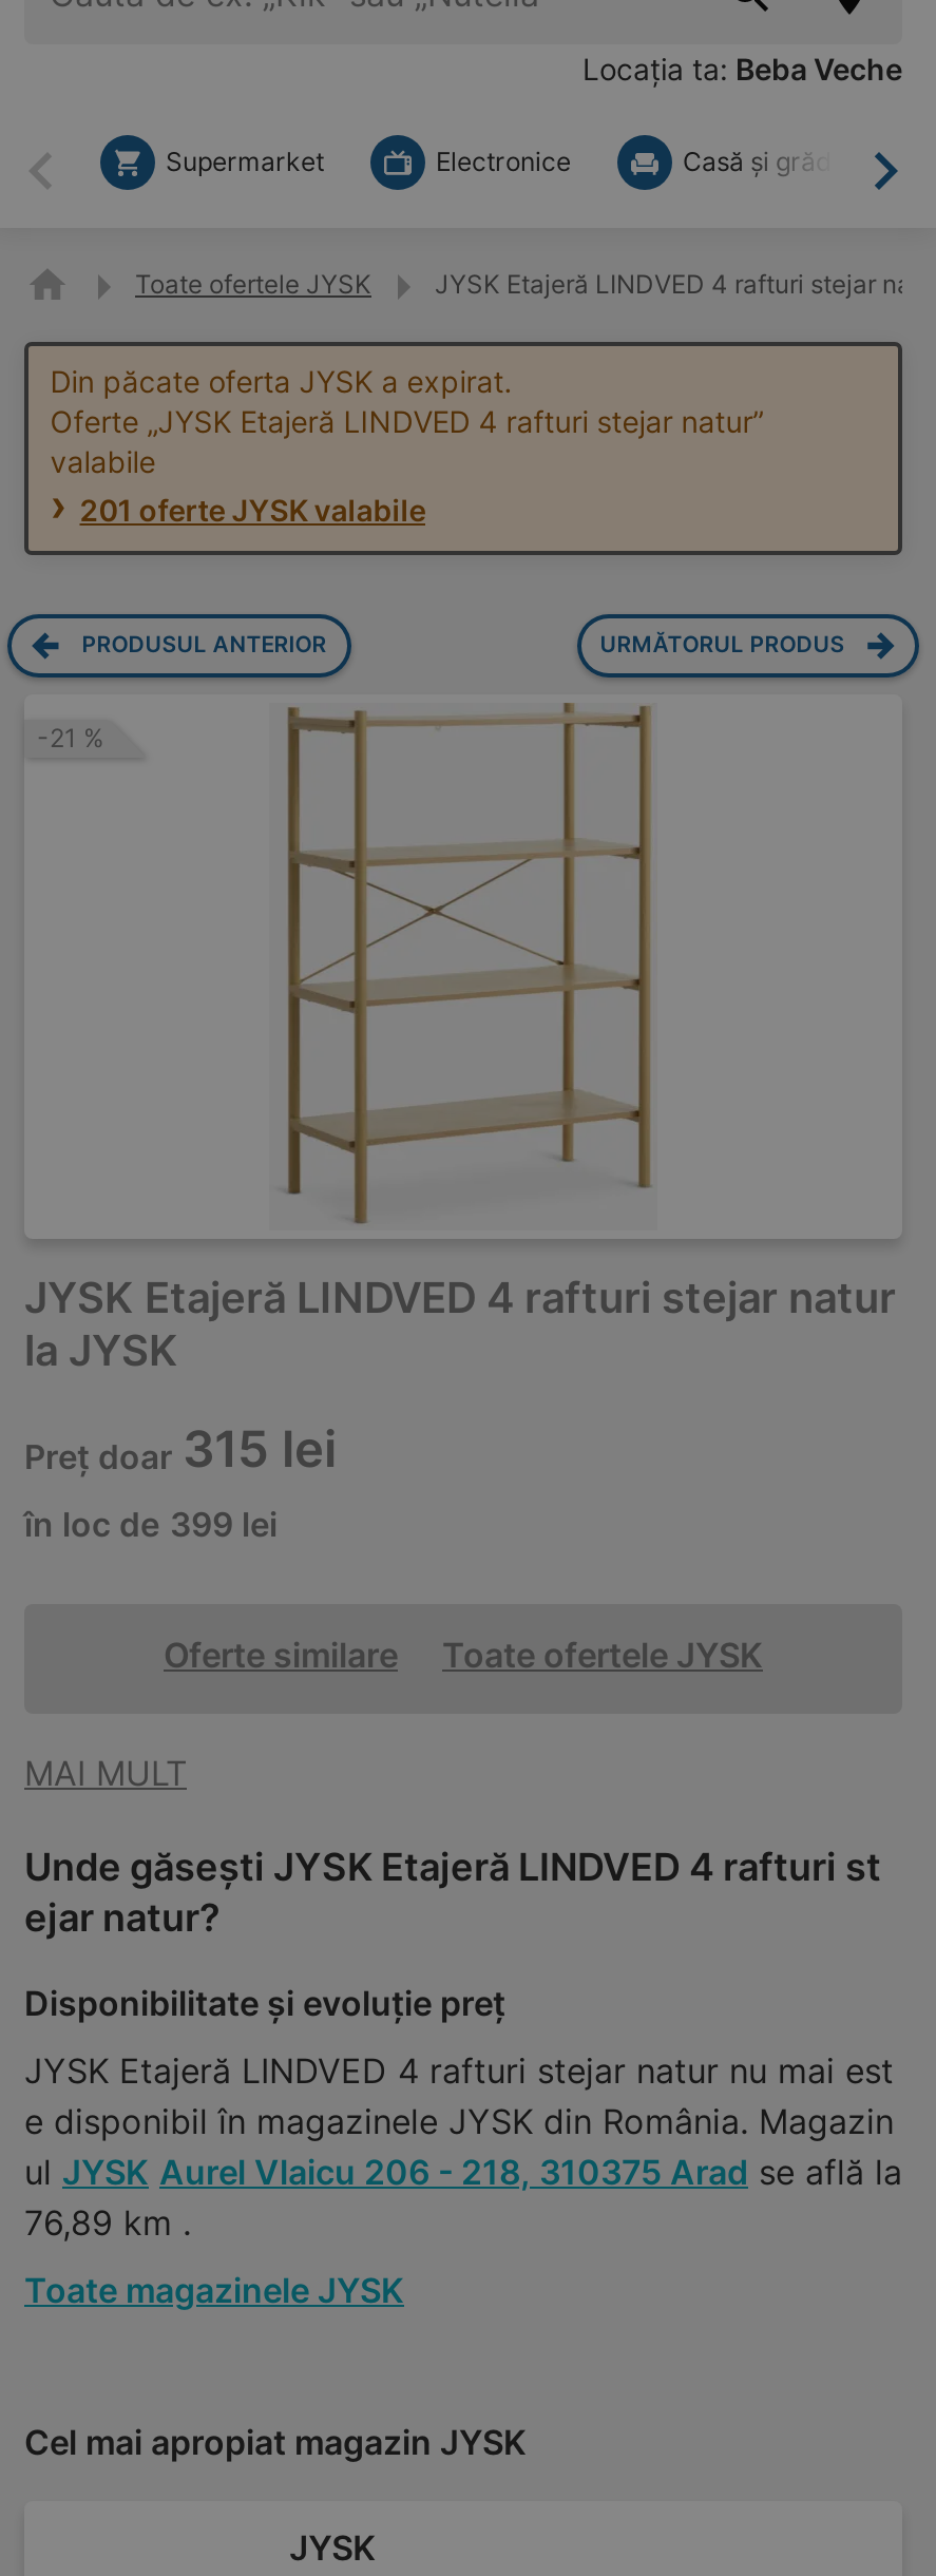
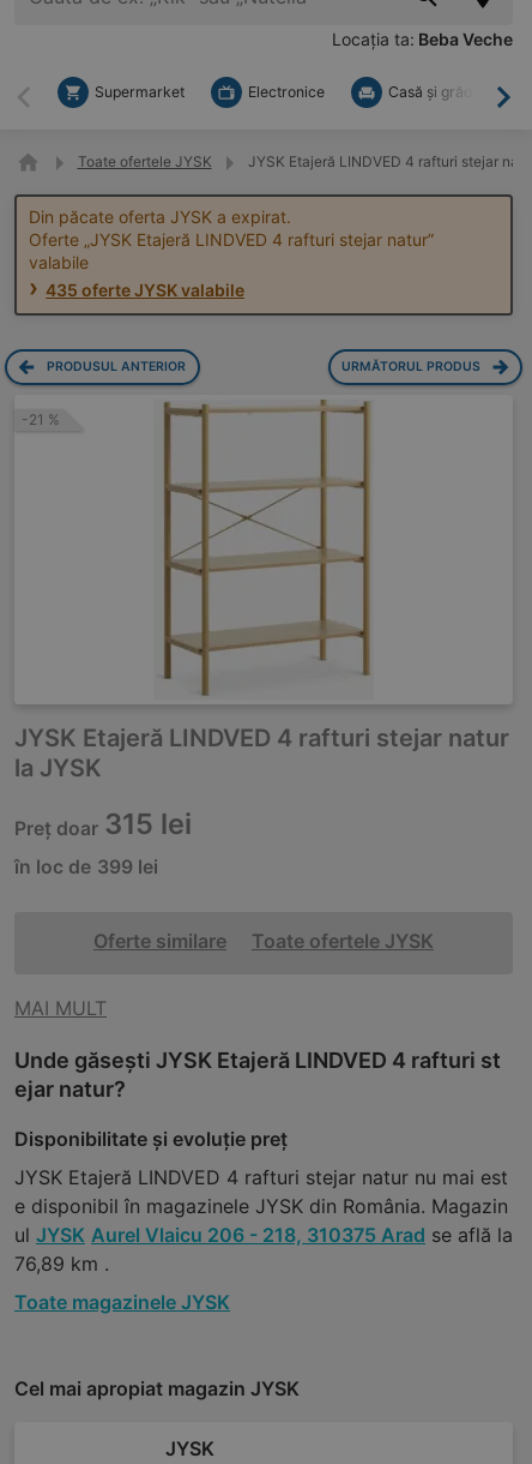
- 201 oferte JYSK valabile
+ 435 oferte JYSK valabile
